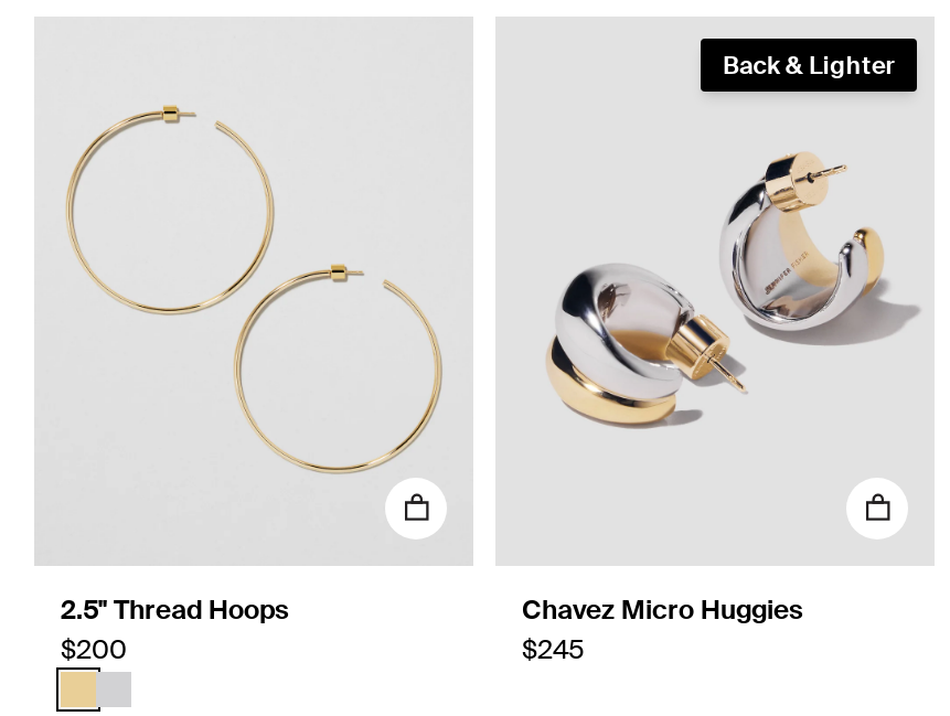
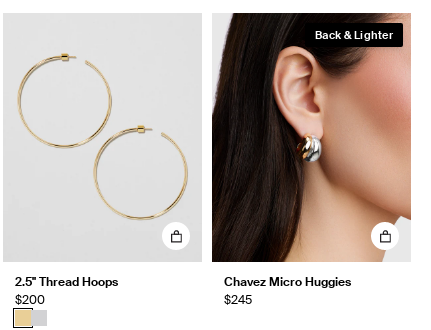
- [image]
+ [image]
